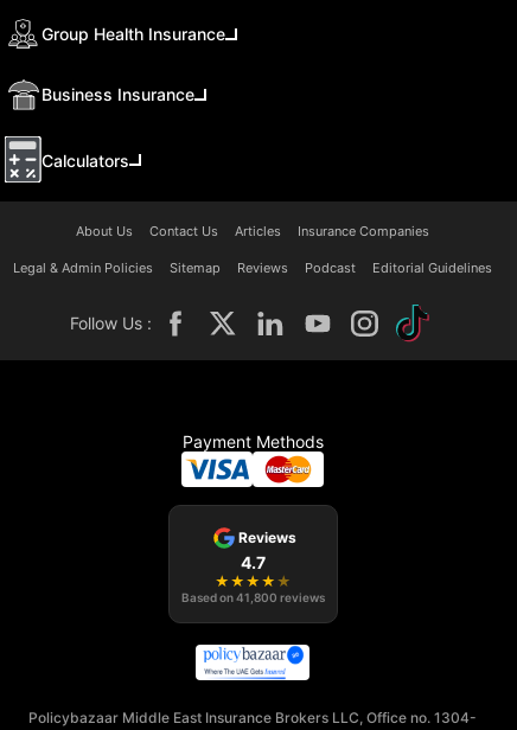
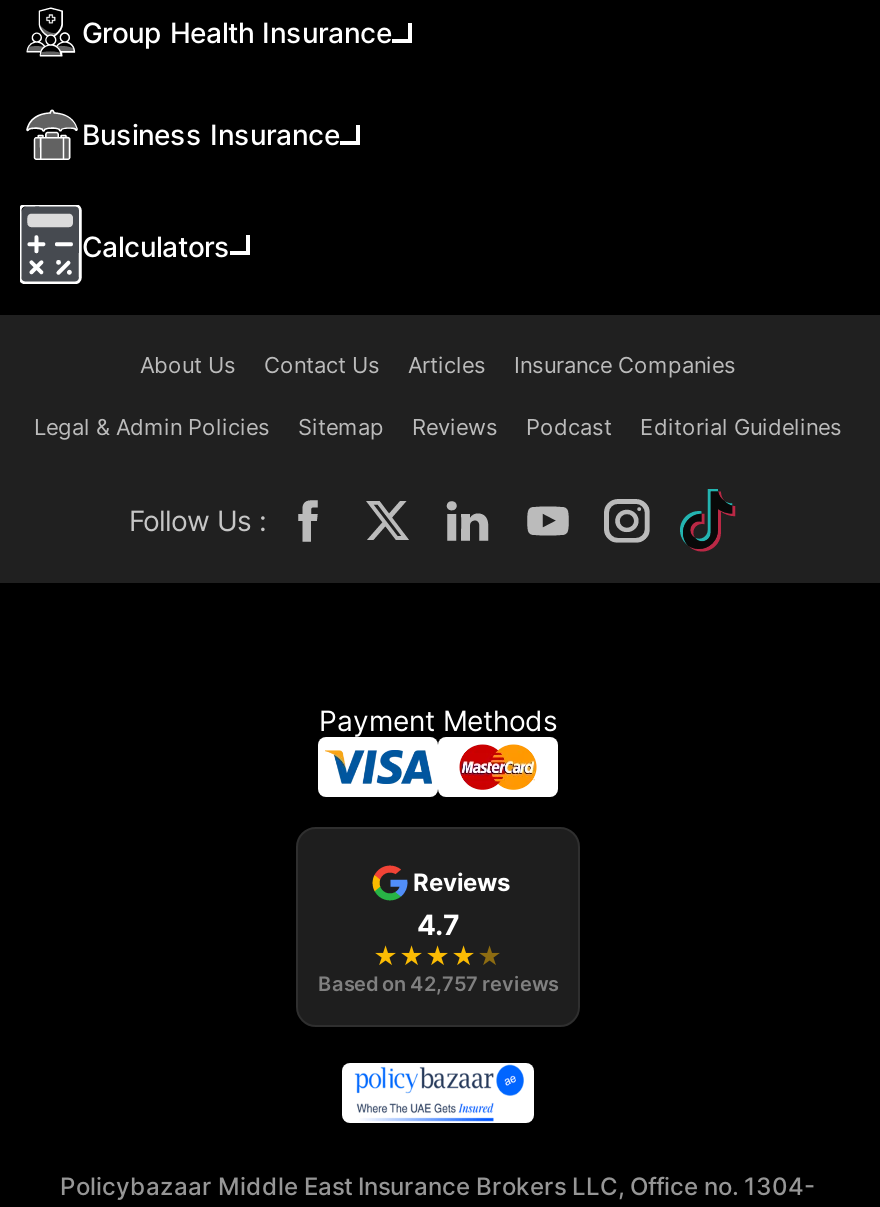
- Based on 41,800 reviews
+ Based on 42,757 reviews
